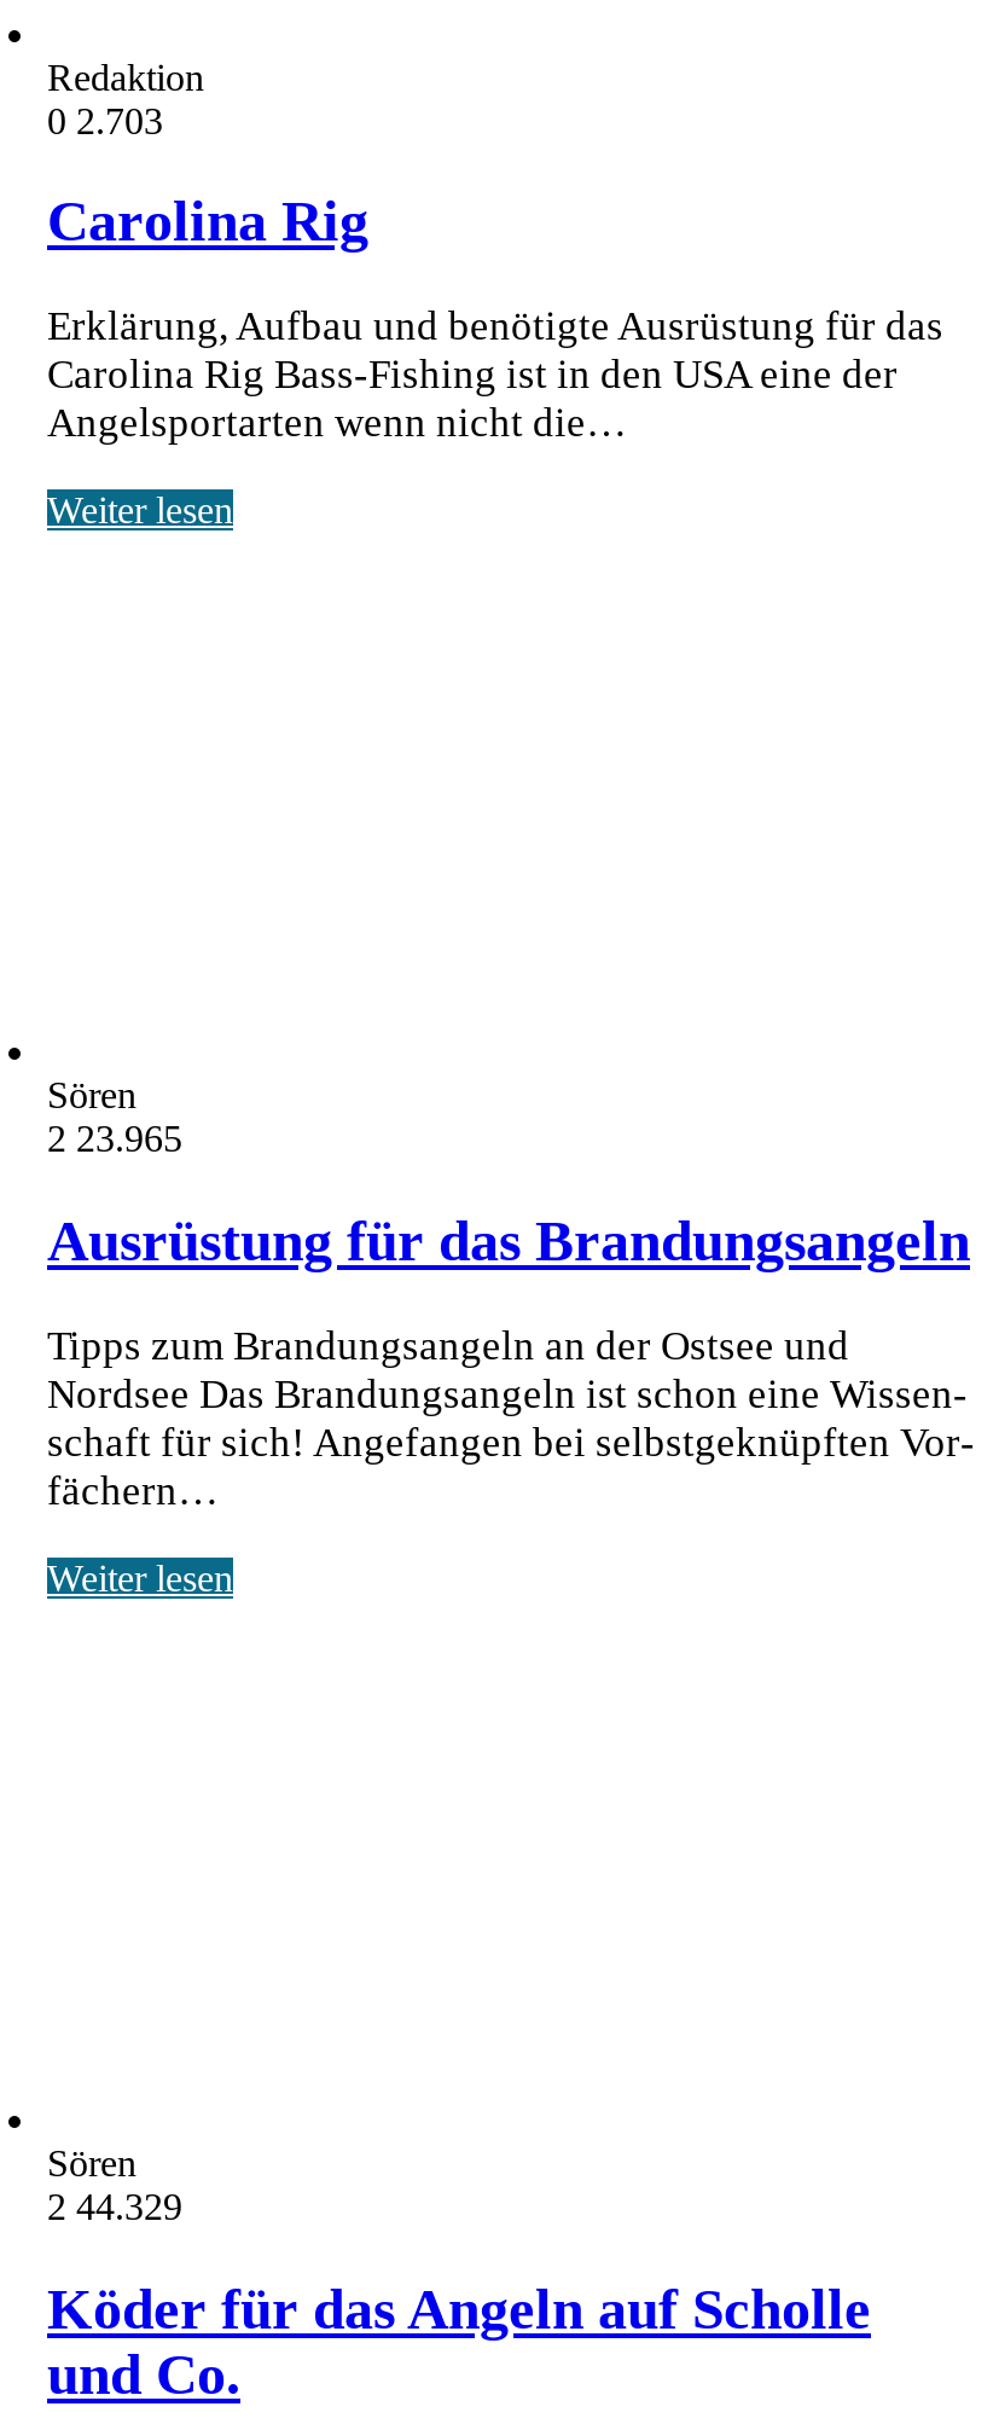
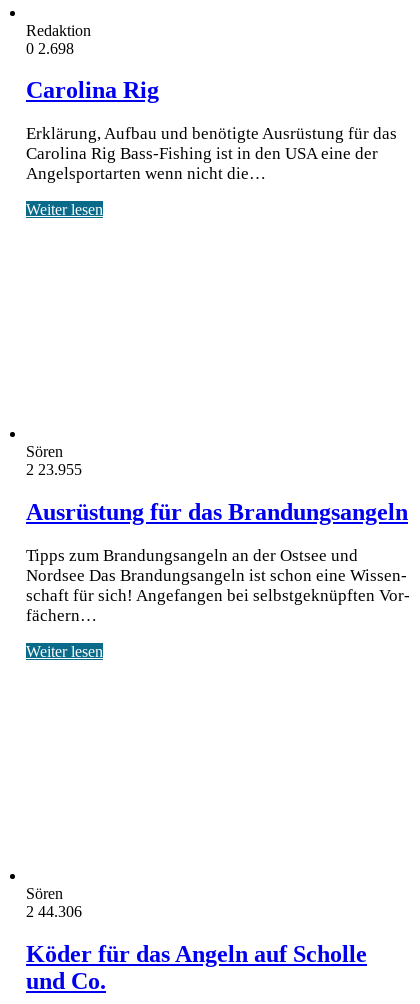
- 0 2.703
+ 0 2.698

- 2 23.965
+ 2 23.955

- 2 44.329
+ 2 44.306
